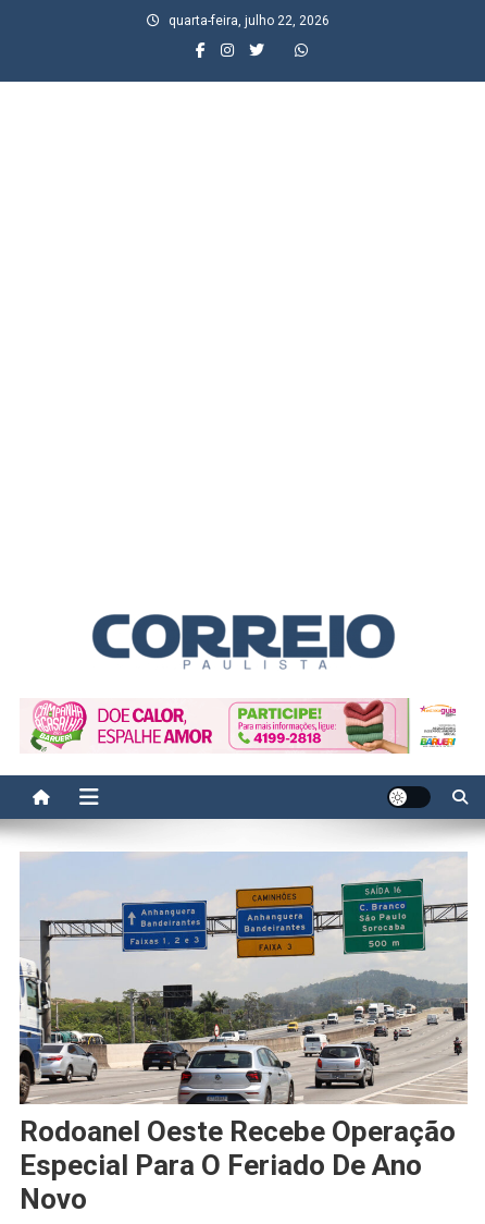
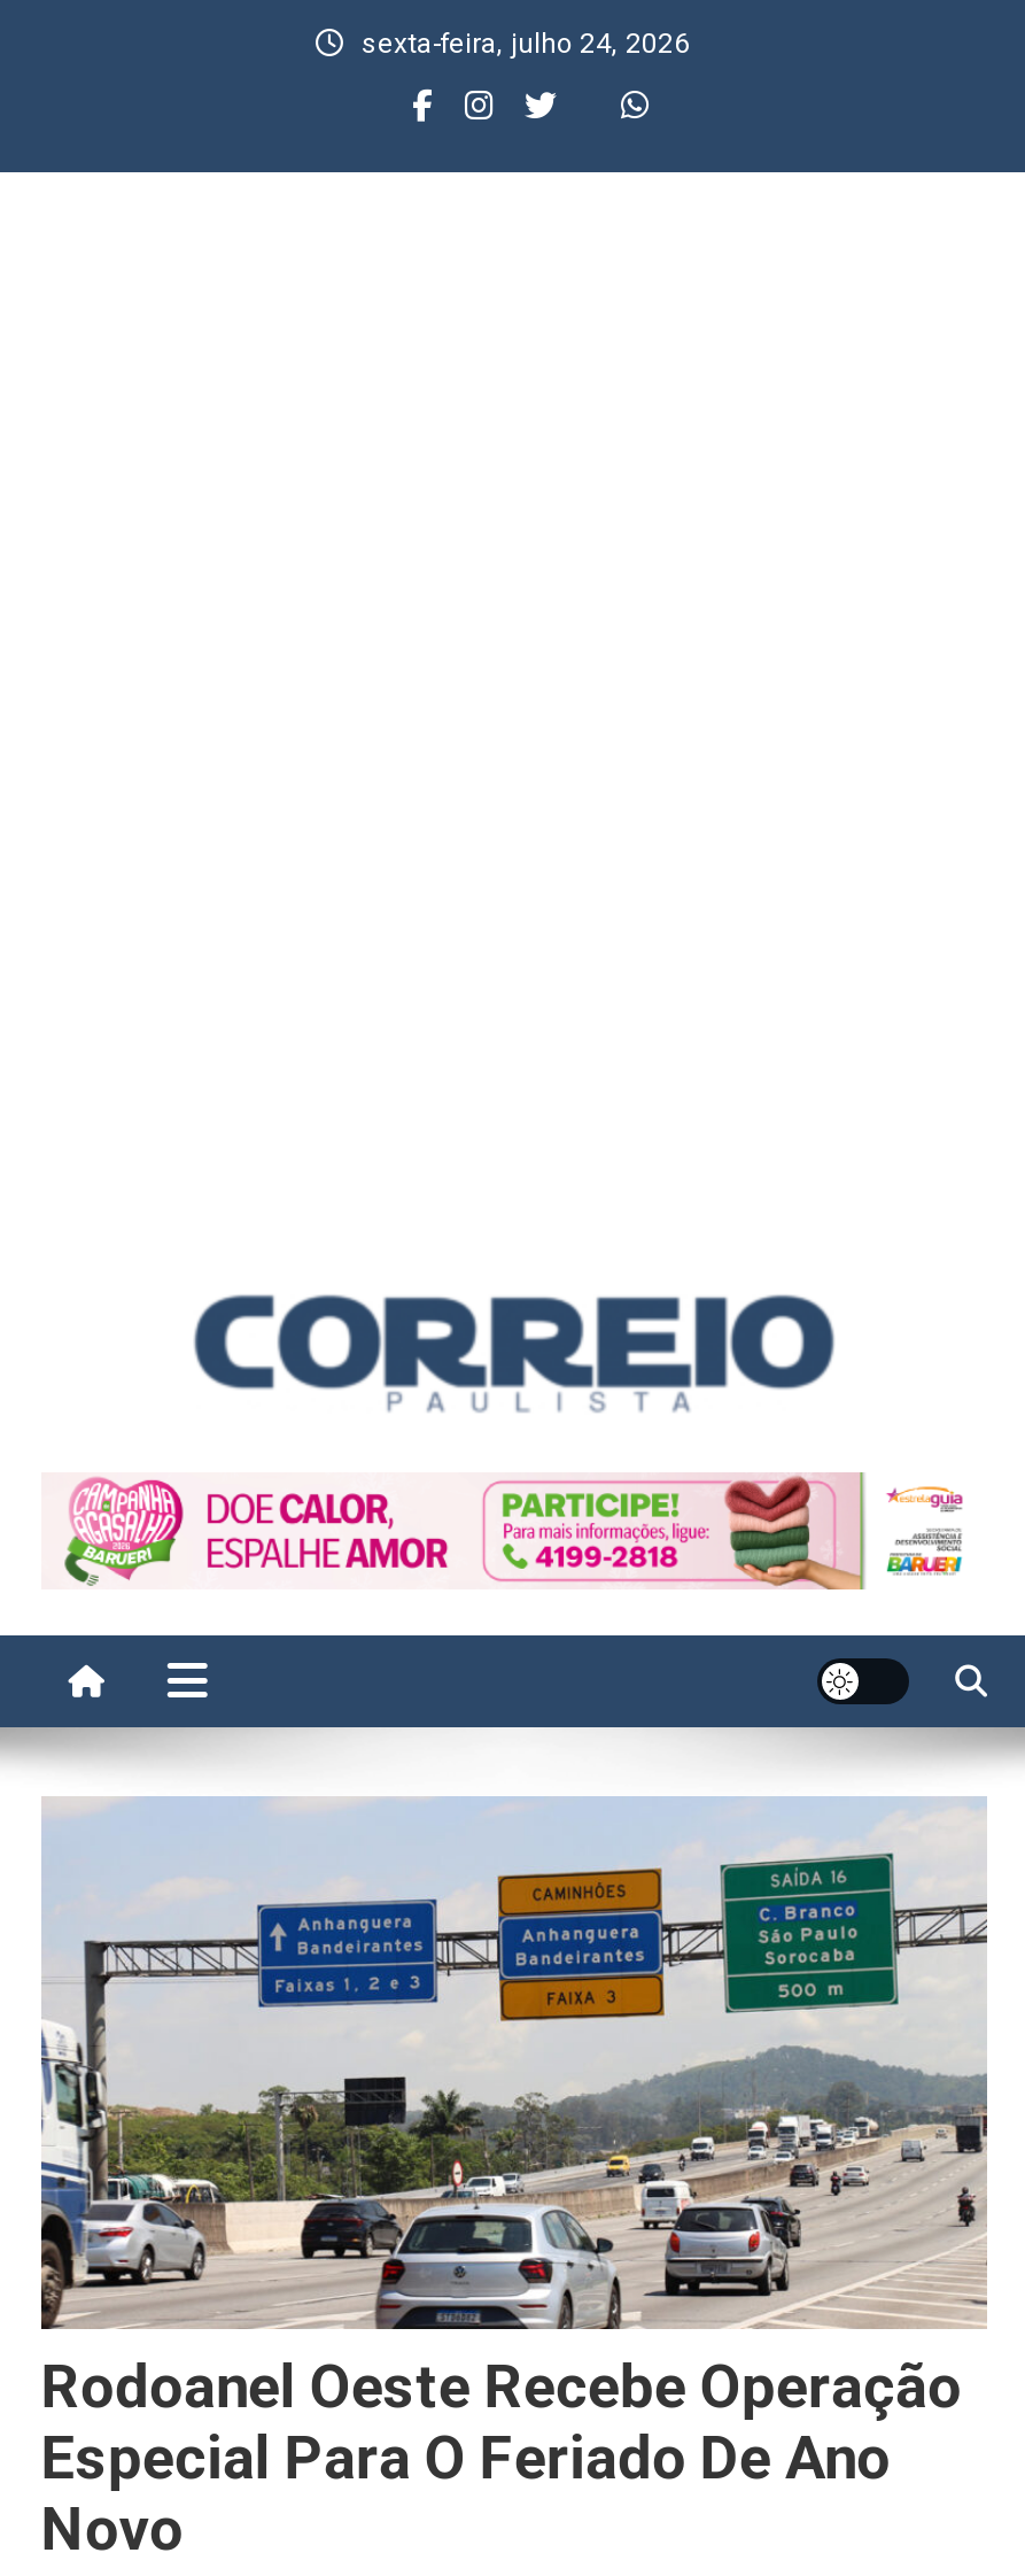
- quarta-feira, julho 22, 2026
+ sexta-feira, julho 24, 2026
